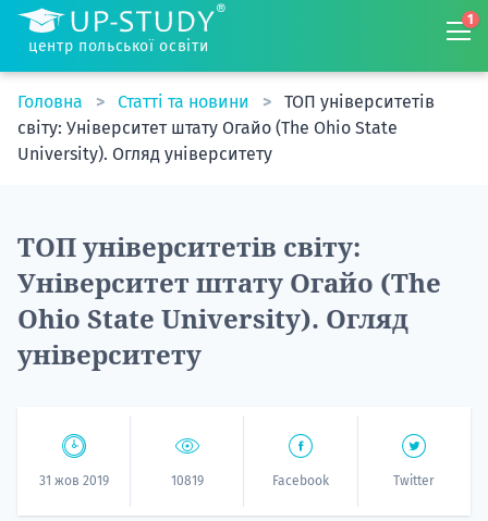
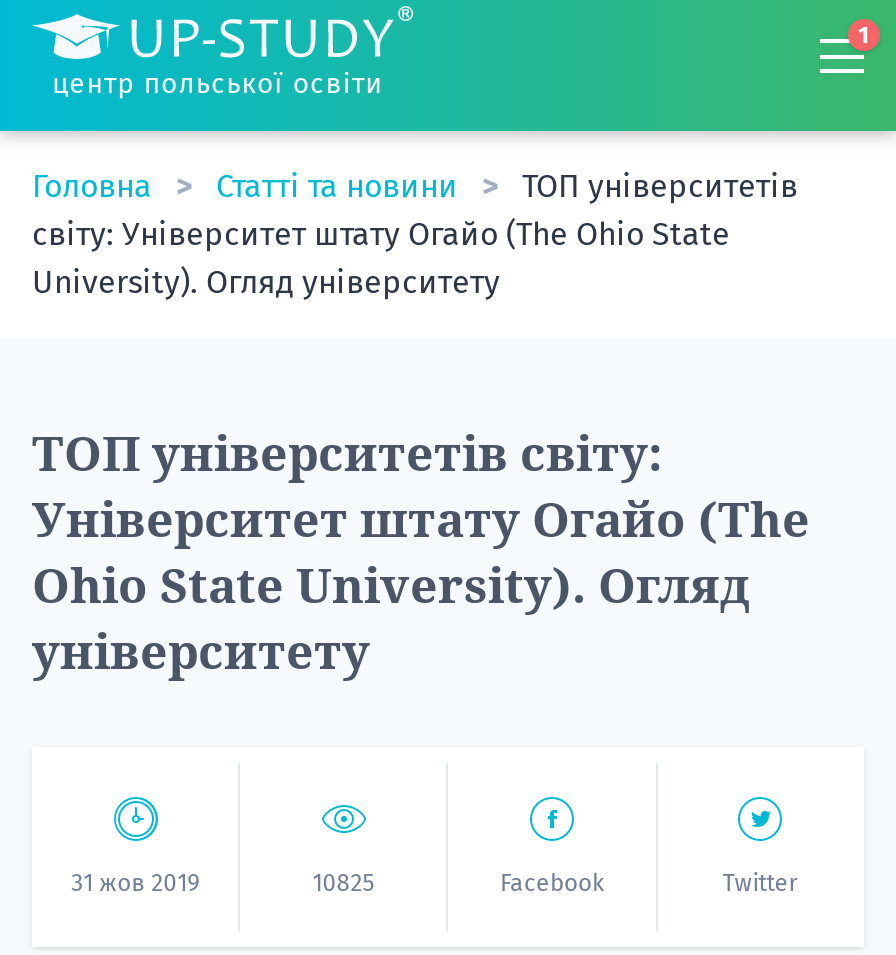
- 10819
+ 10825
